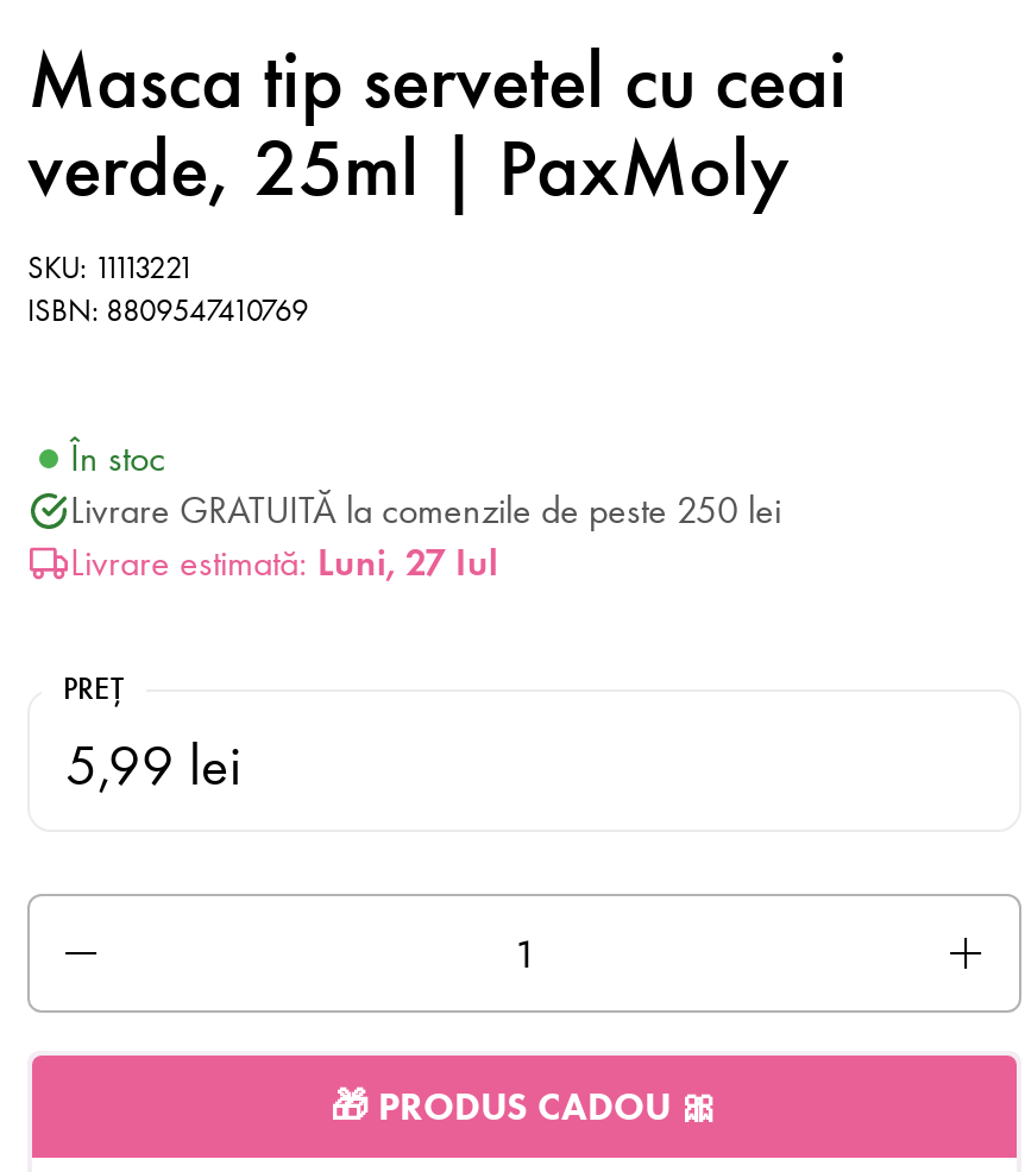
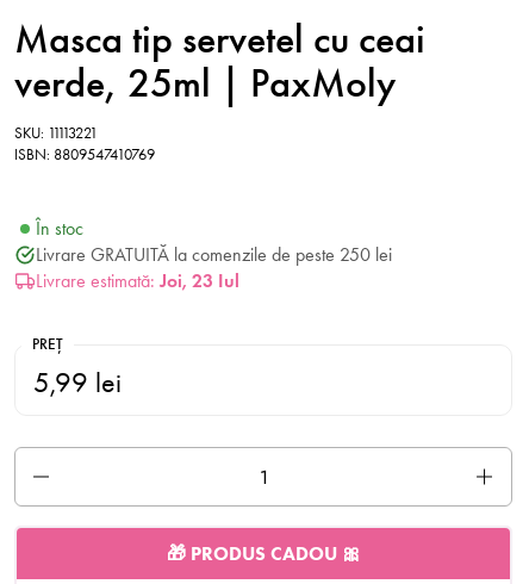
- Livrare estimată: Luni, 27 Iul
+ Livrare estimată: Joi, 23 Iul
